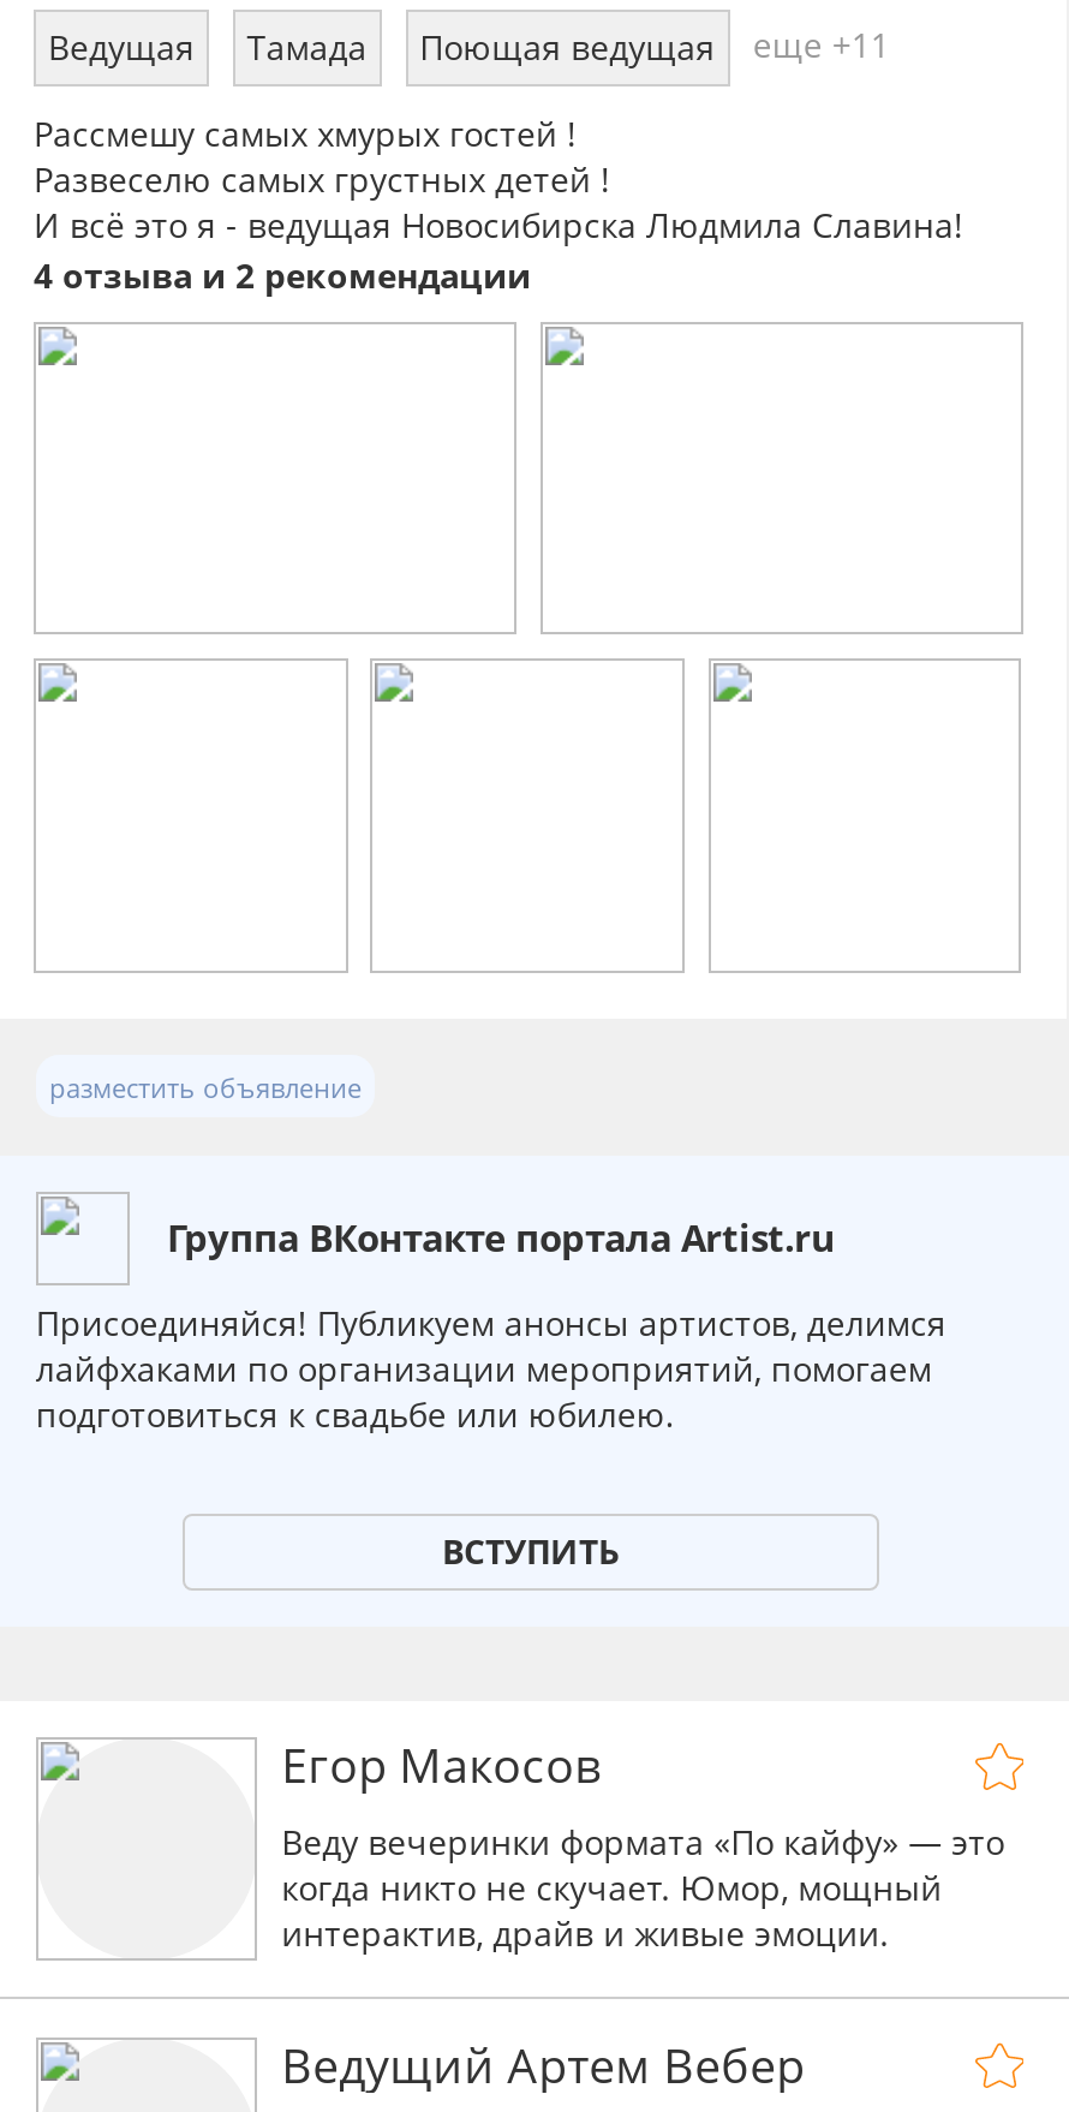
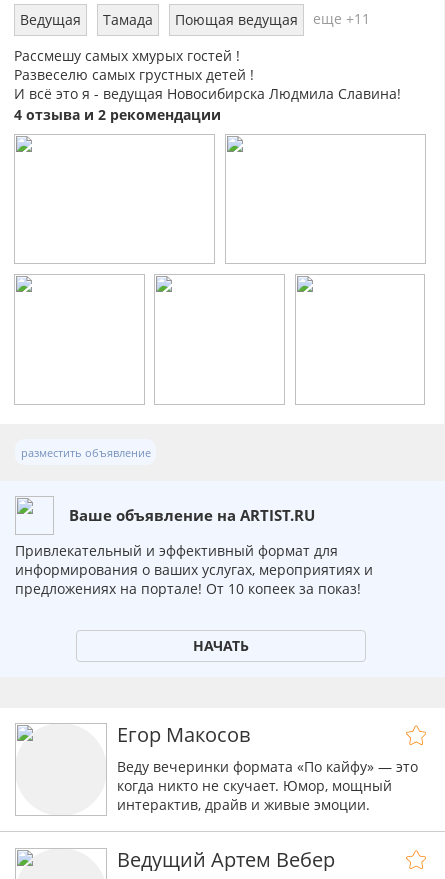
- Группа ВКонтакте портала Artist.ru
+ Ваше объявление на ARTIST.RU

- Присоединяйся! Публикуем анонсы артистов, делимся
- лайфхаками по организации мероприятий, помогаем
- подготовиться к свадьбе или юбилею.
+ Привлекательный и эффективный формат для
+ информирования о ваших услугах, мероприятиях и
+ предложениях на портале! От 10 копеек за показ!

- ВСТУПИТЬ
+ НАЧАТЬ
